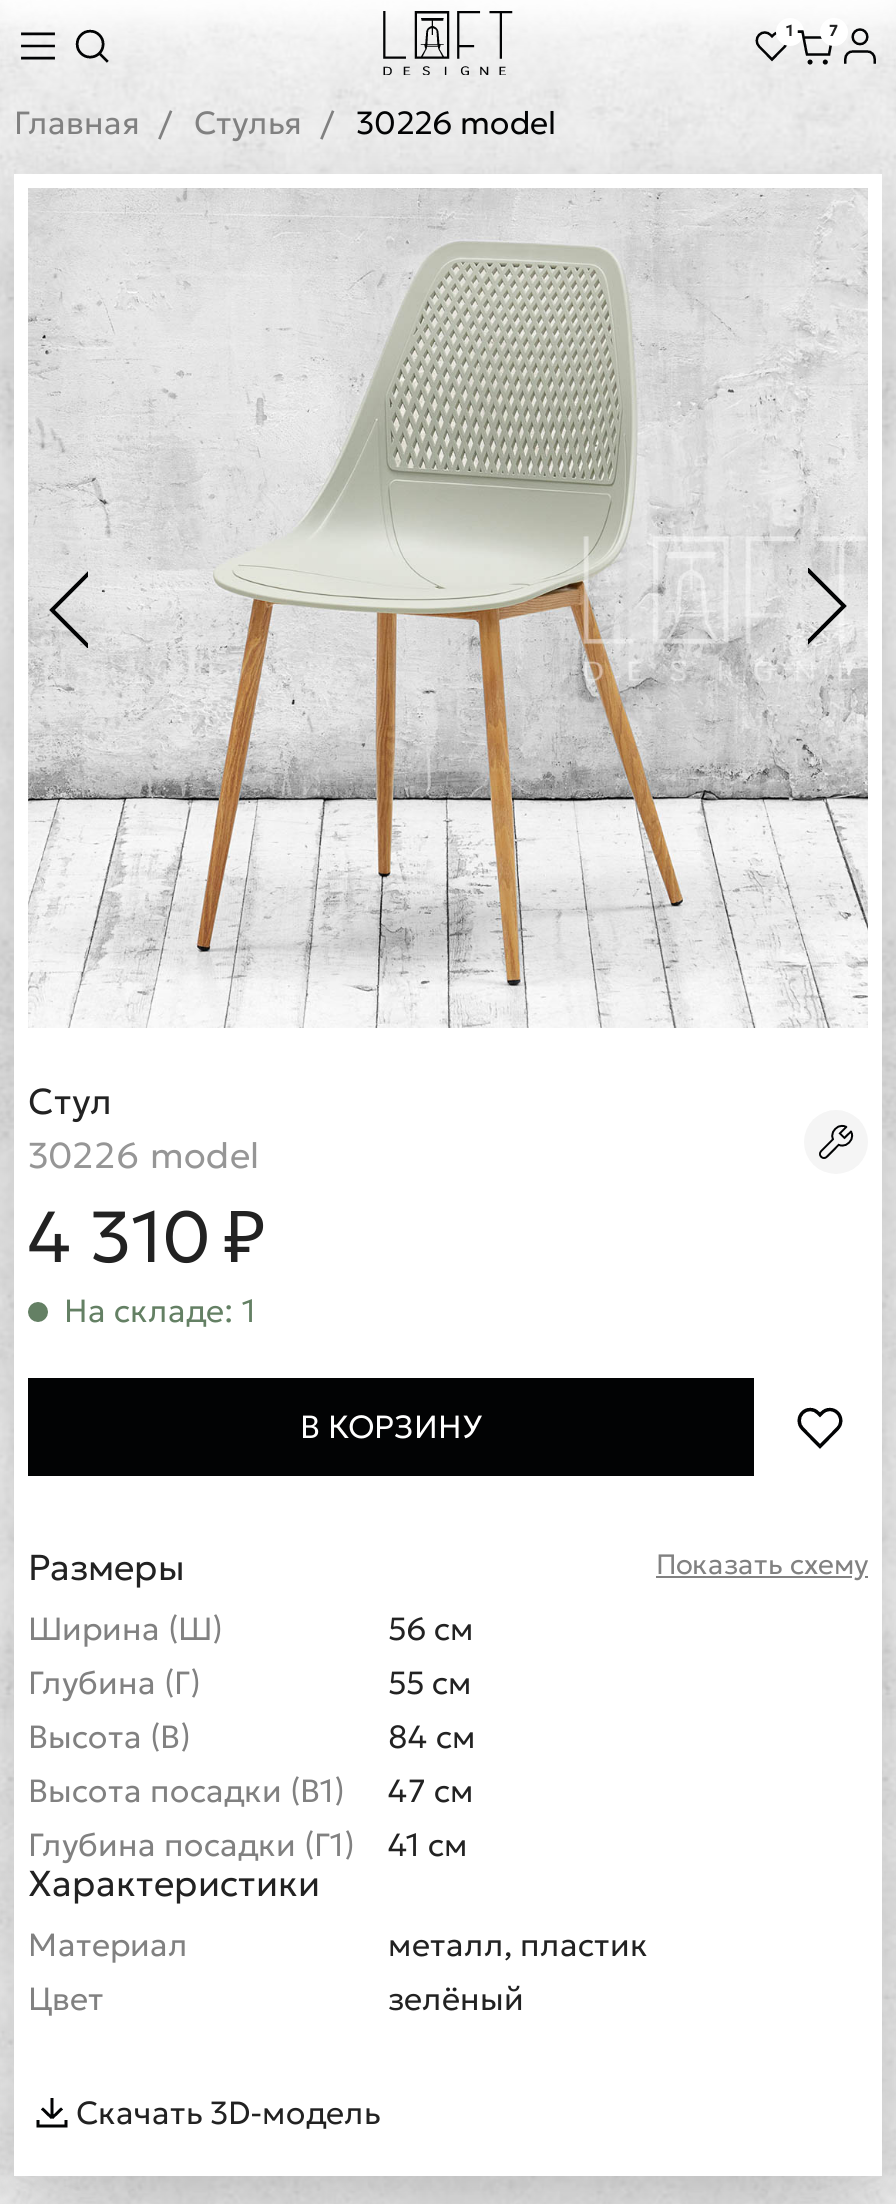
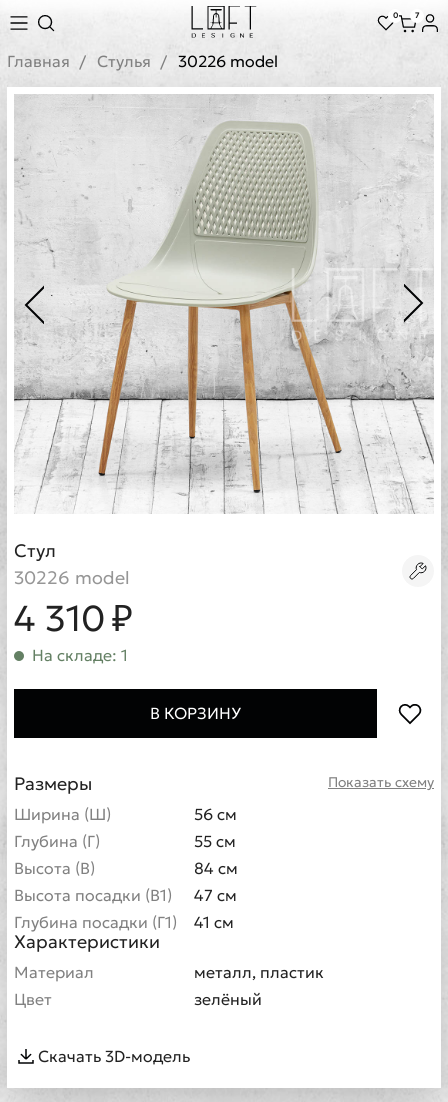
- 1 7
+ 0 7
